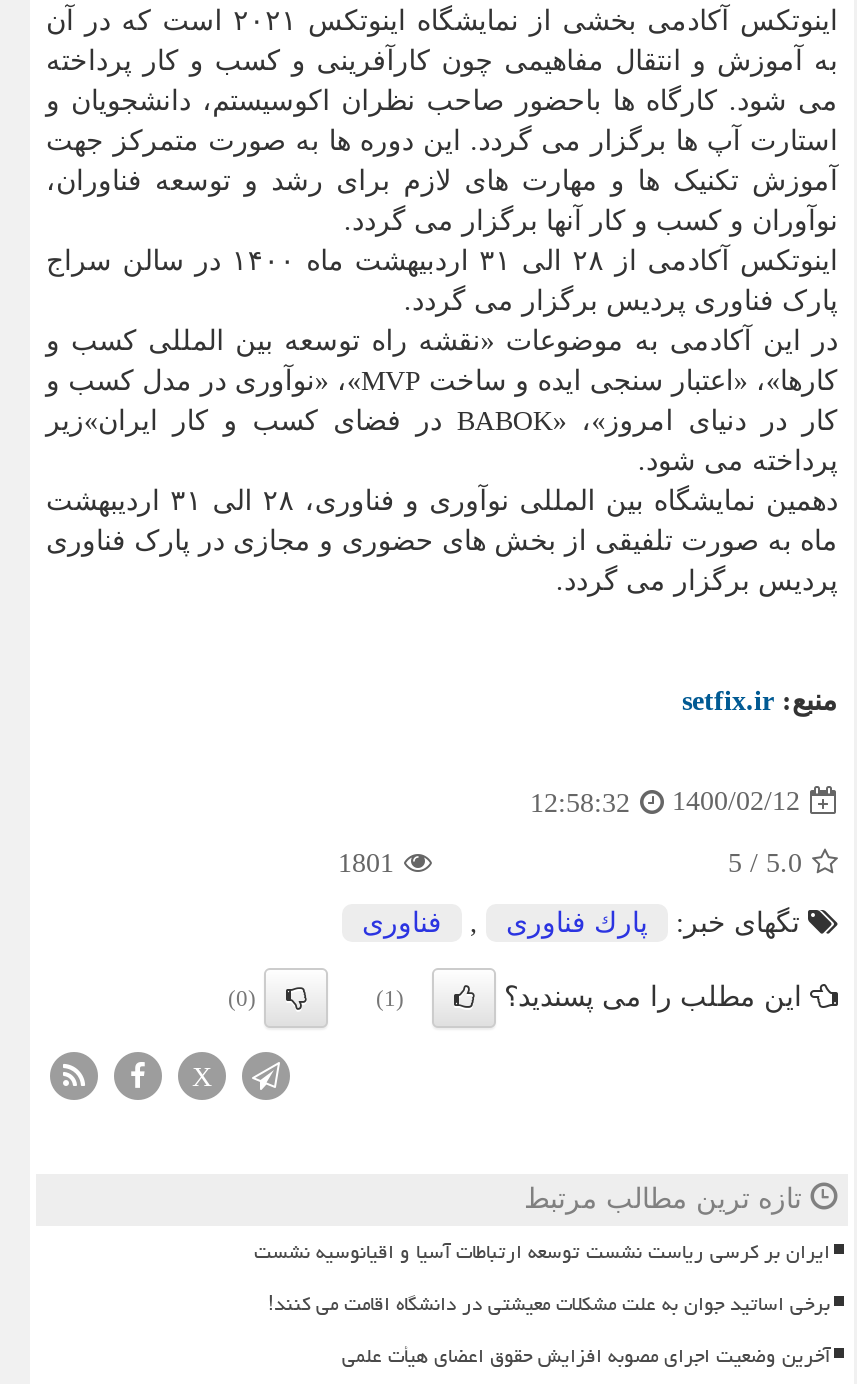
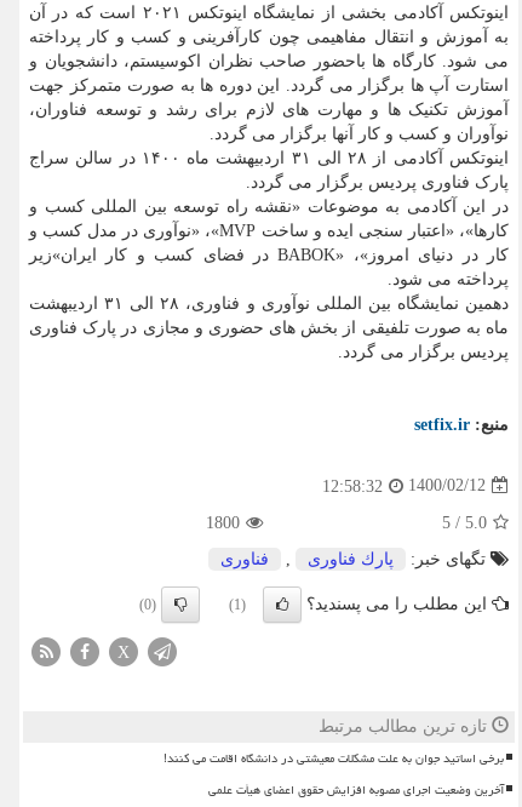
- 1801
+ 1800

- ایران بر کرسی ریاست نشست توسعه ارتباطات آسیا و اقیانوسیه نشست
